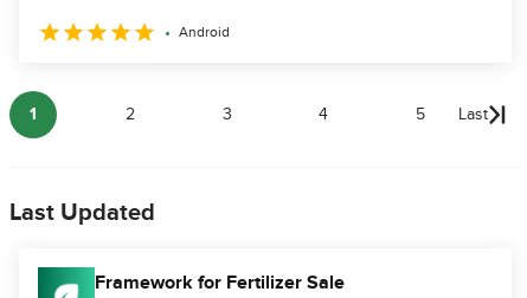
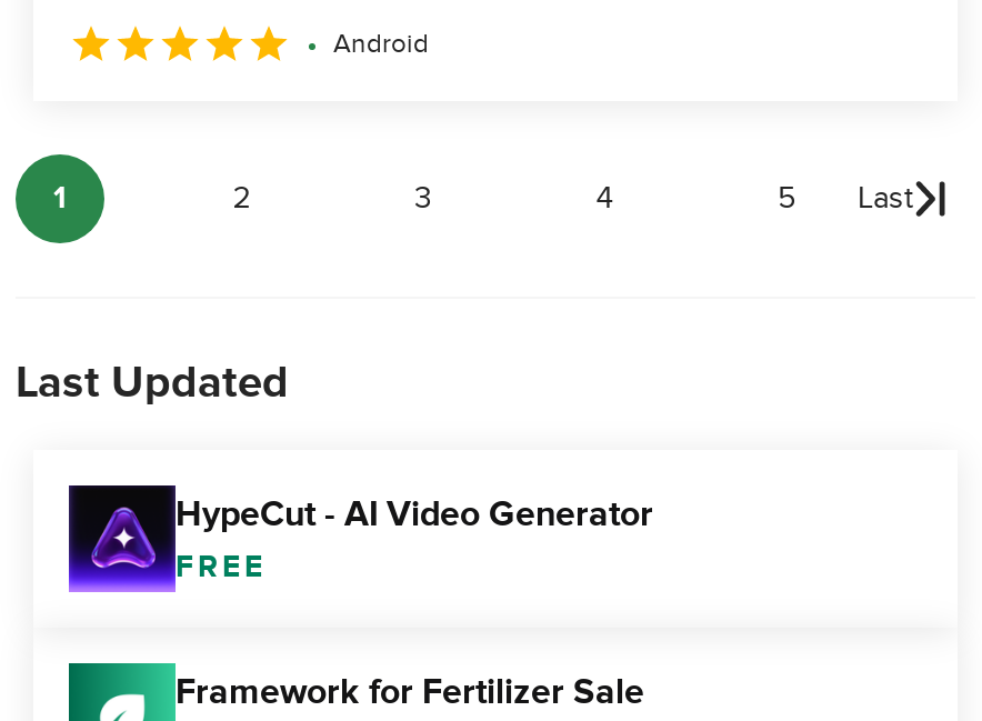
+ [image]
+ HypeCut - AI Video Generator
+ FREE
